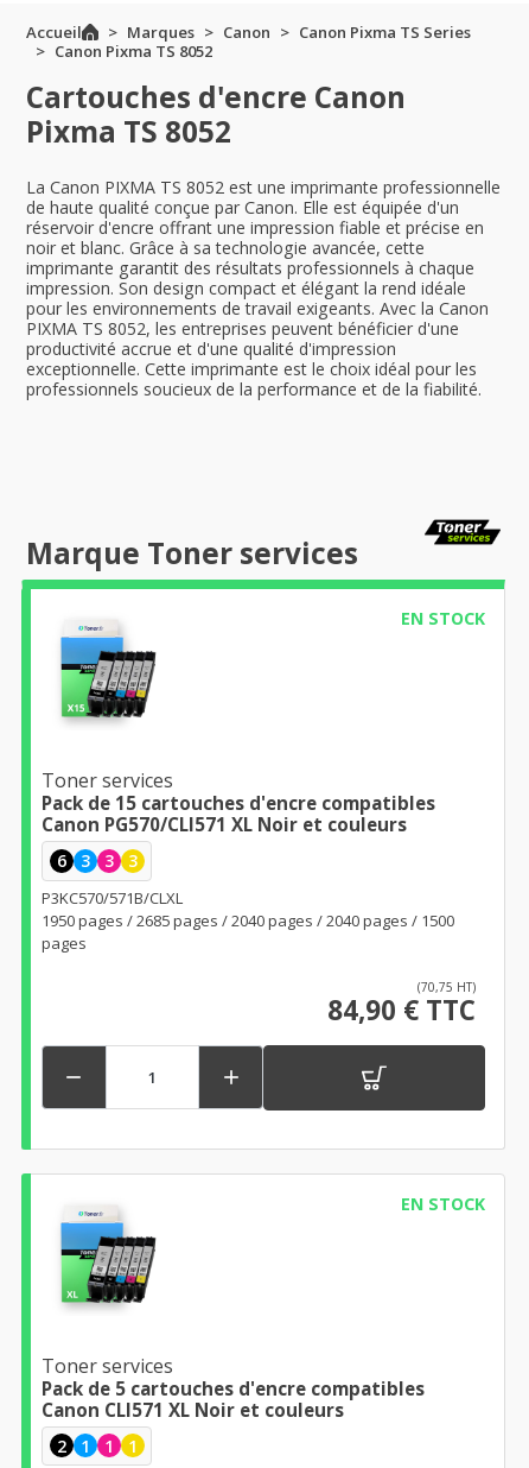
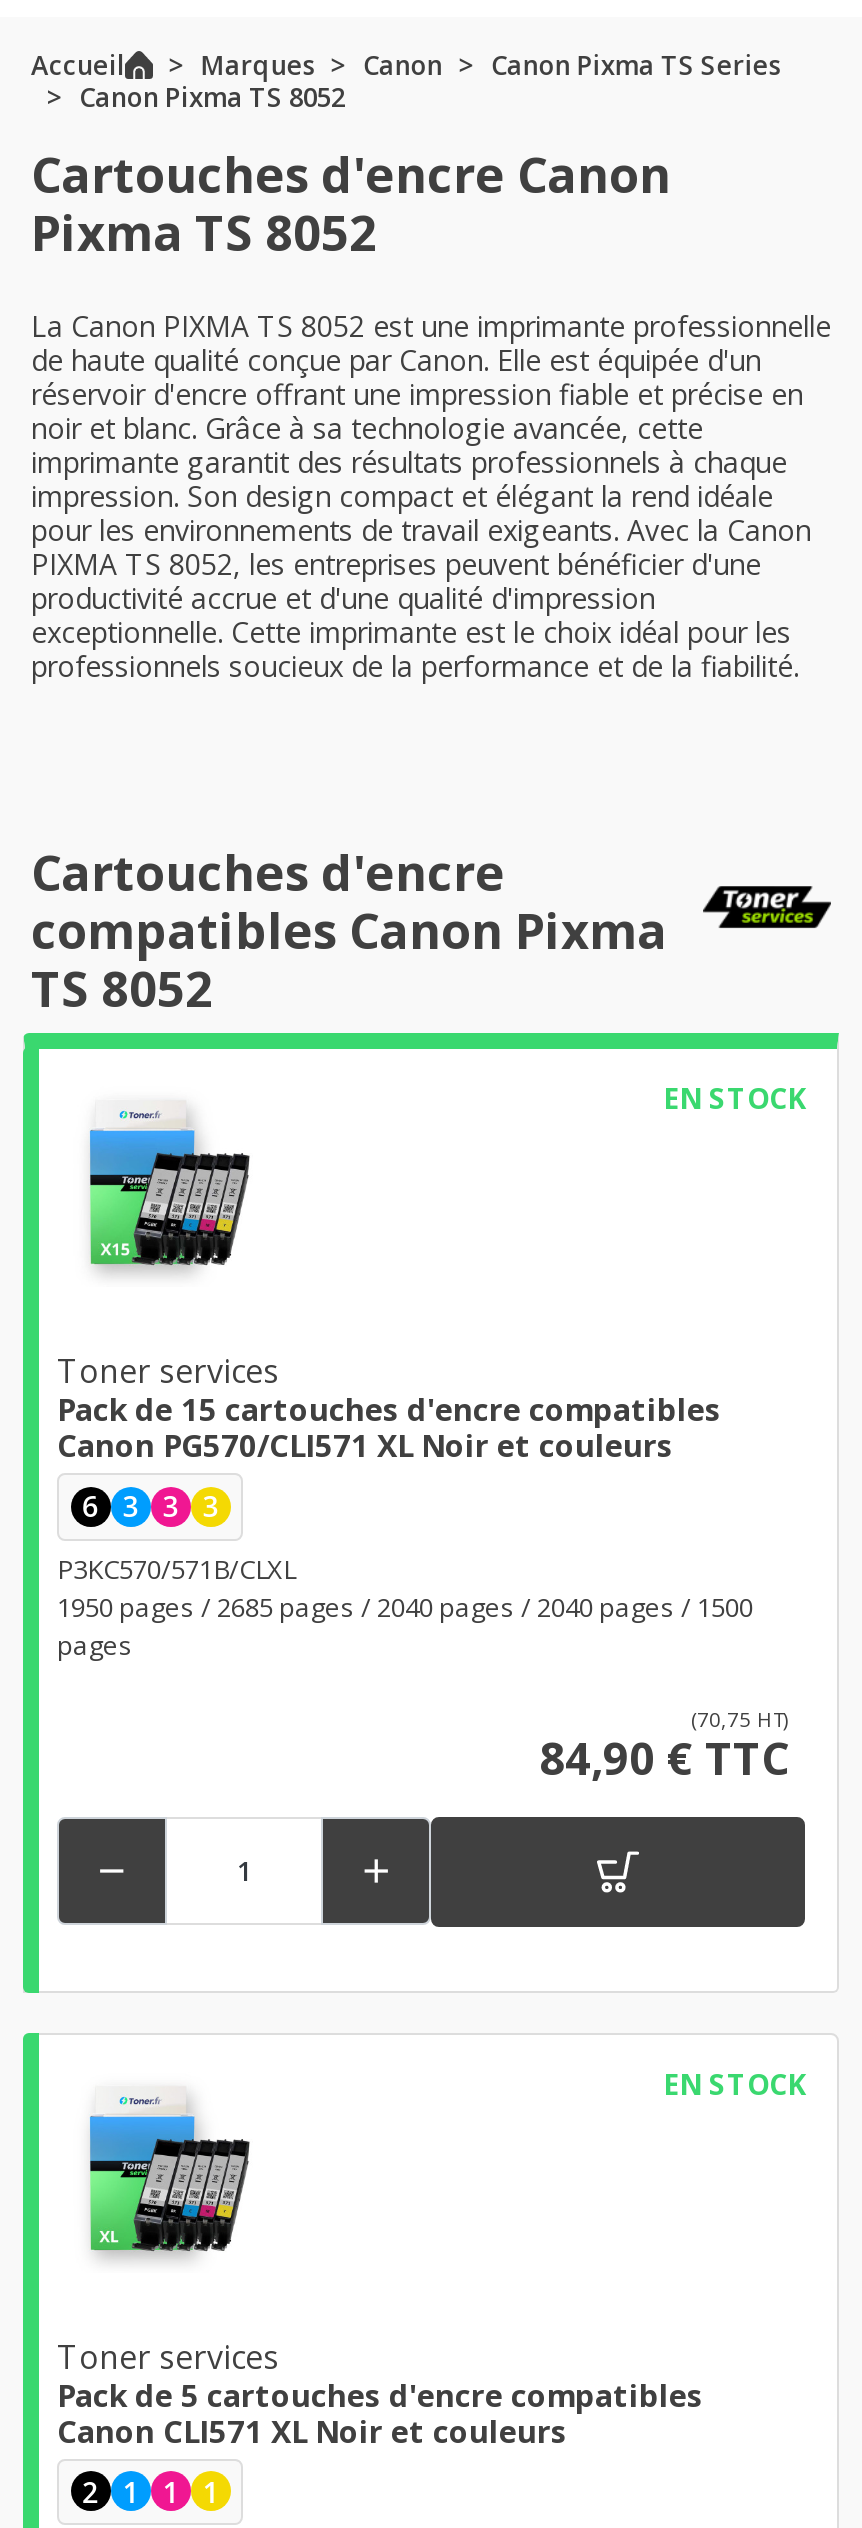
- Marque Toner services
+ Cartouches d'encre
+ compatibles Canon Pixma
+ TS 8052
